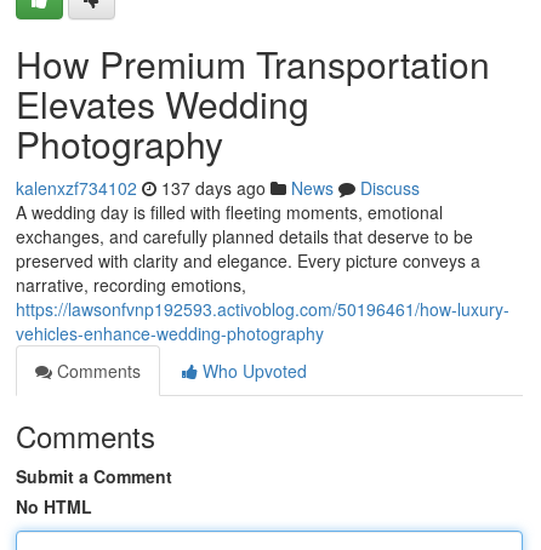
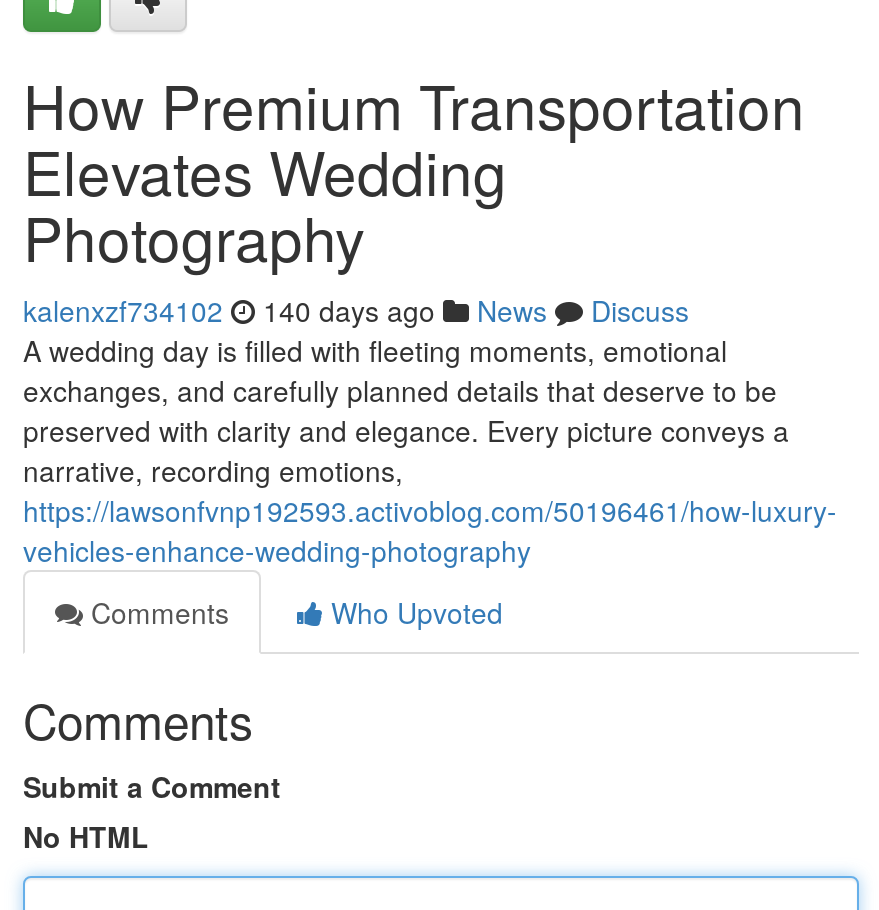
- kalenxzf734102 137 days ago News Discuss
+ kalenxzf734102 140 days ago News Discuss
